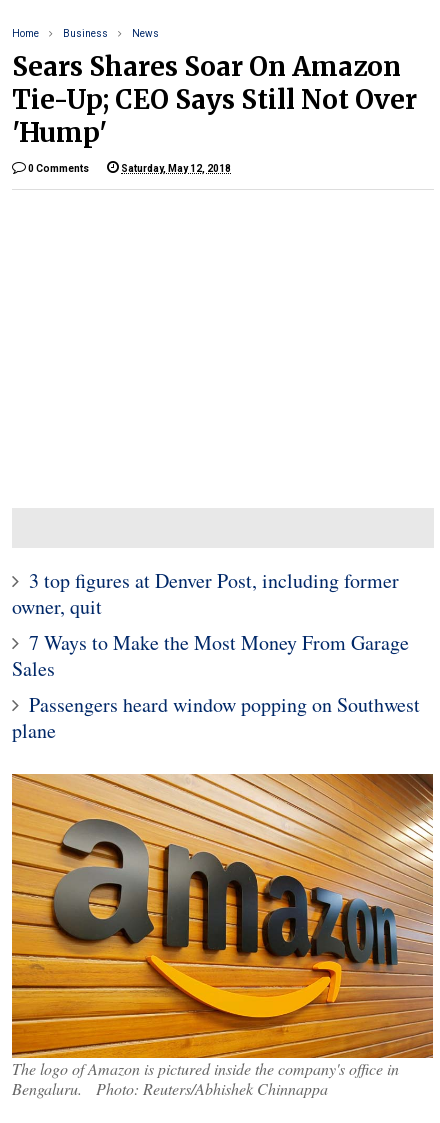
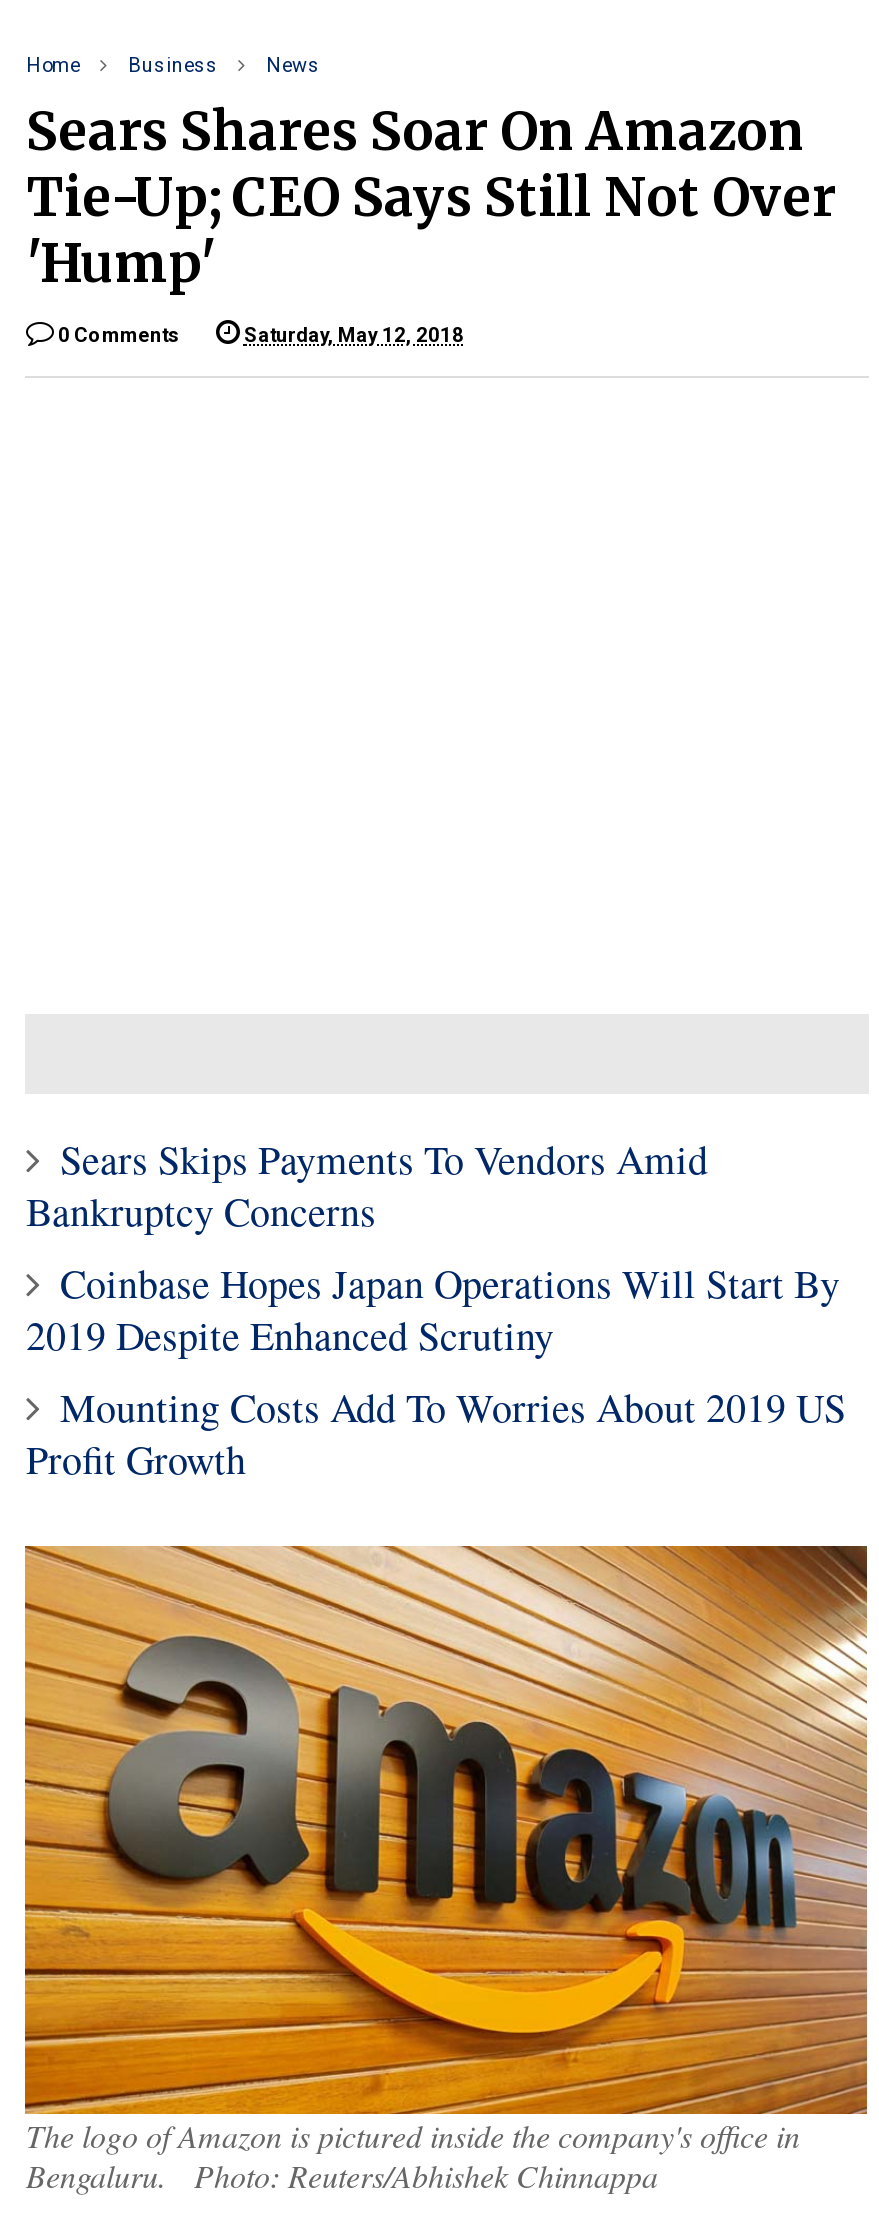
- 3 top figures at Denver Post, including former
- owner, quit
- 7 Ways to Make the Most Money From Garage
- Sales
- Passengers heard window popping on Southwest
- plane
+ Sears Skips Payments To Vendors Amid
+ Bankruptcy Concerns
+ Coinbase Hopes Japan Operations Will Start By
+ 2019 Despite Enhanced Scrutiny
+ Mounting Costs Add To Worries About 2019 US
+ Profit Growth
